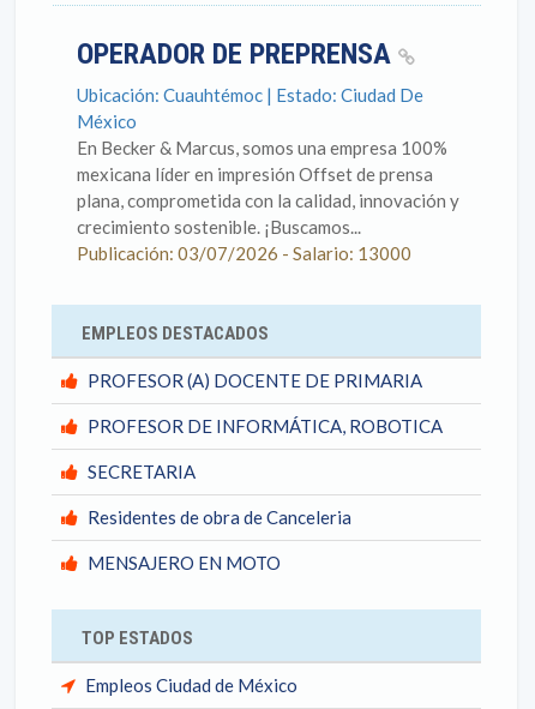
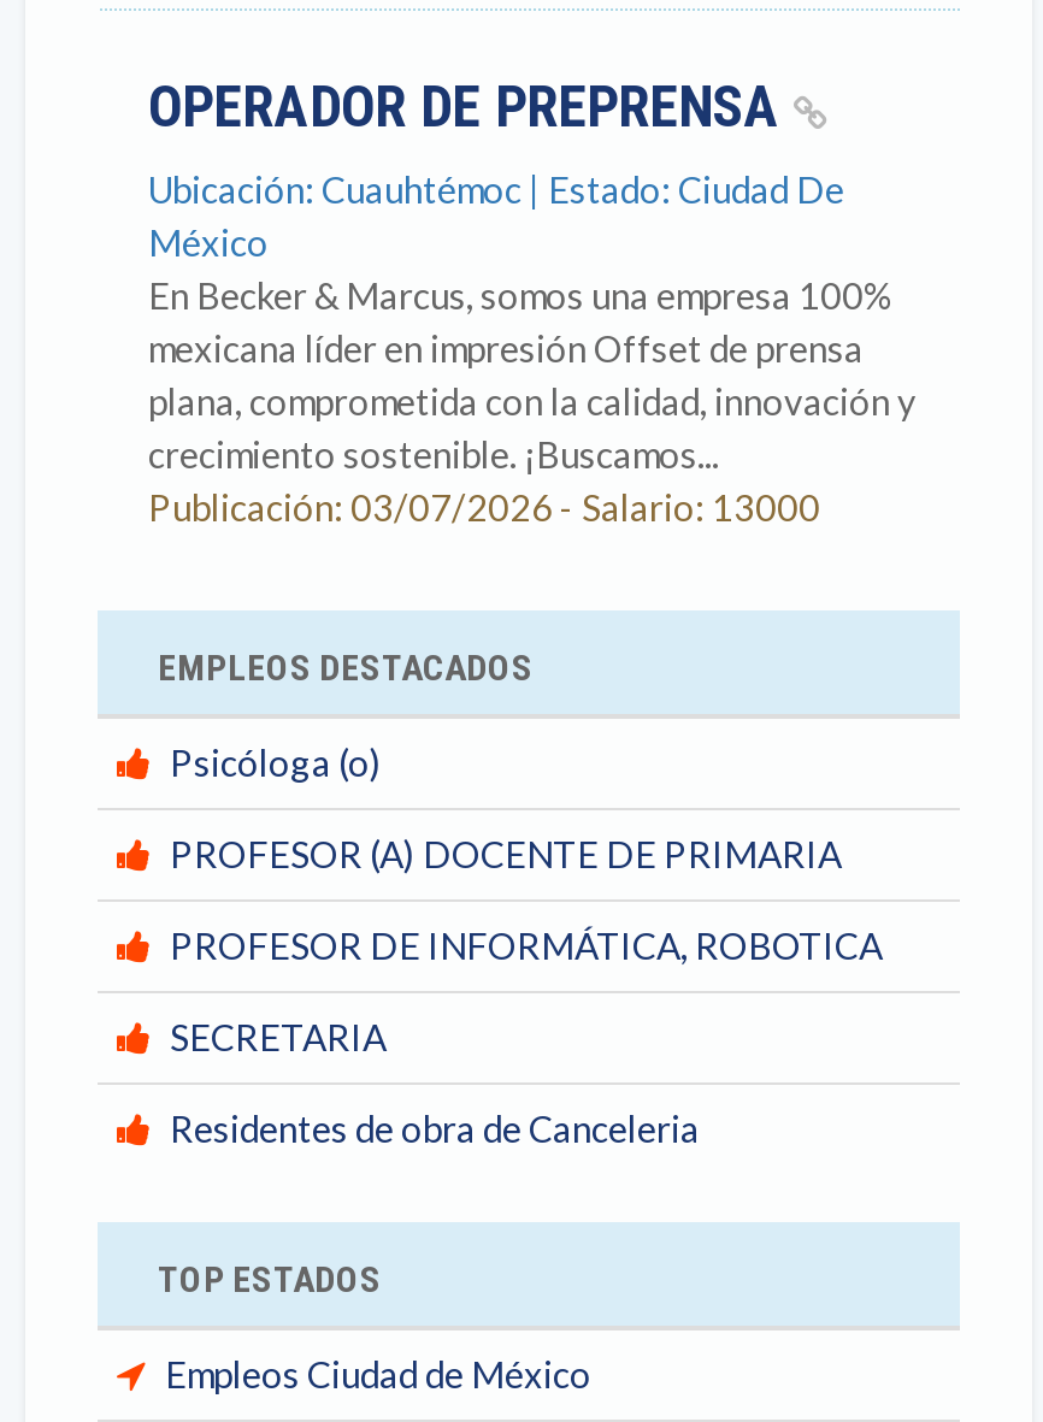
+ Psicóloga (o)

moved down: PROFESOR (A) DOCENTE DE PRIMARIA | PROFESOR DE INFORMÁTICA, ROBOTICA | SECRETARIA | Residentes de obra de Canceleria

- MENSAJERO EN MOTO
